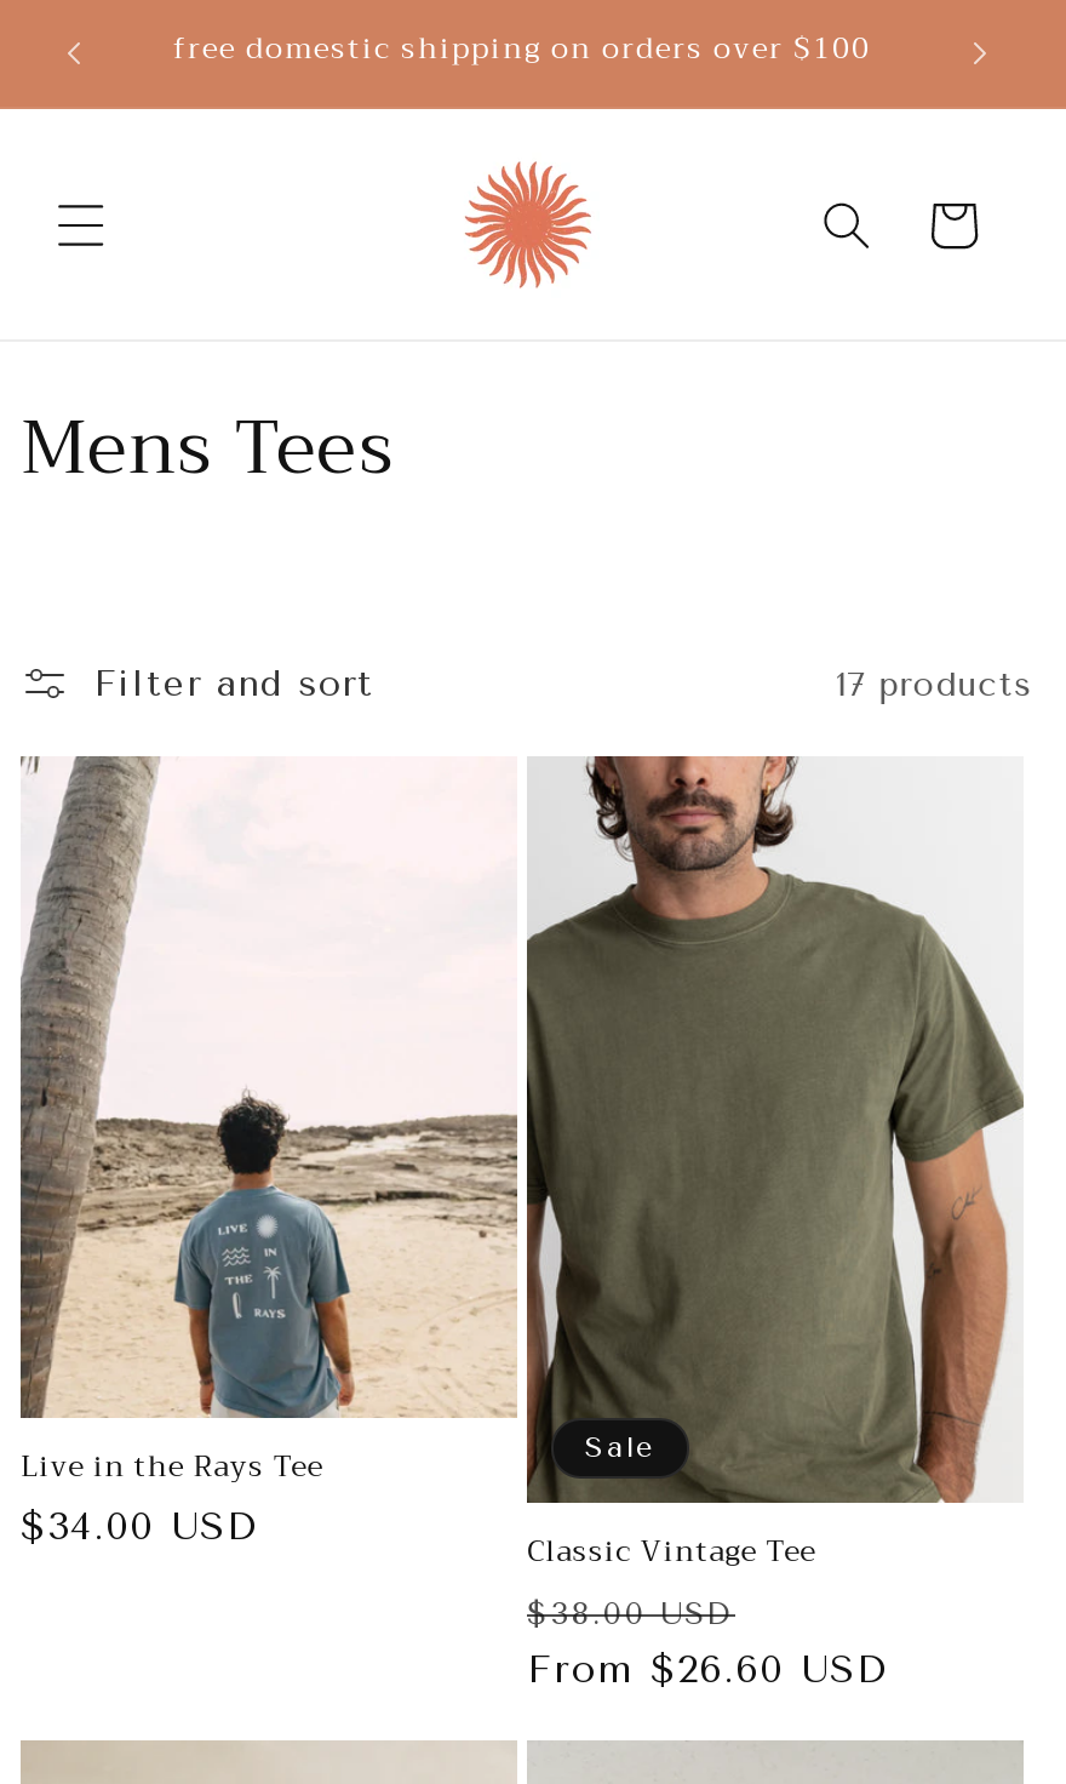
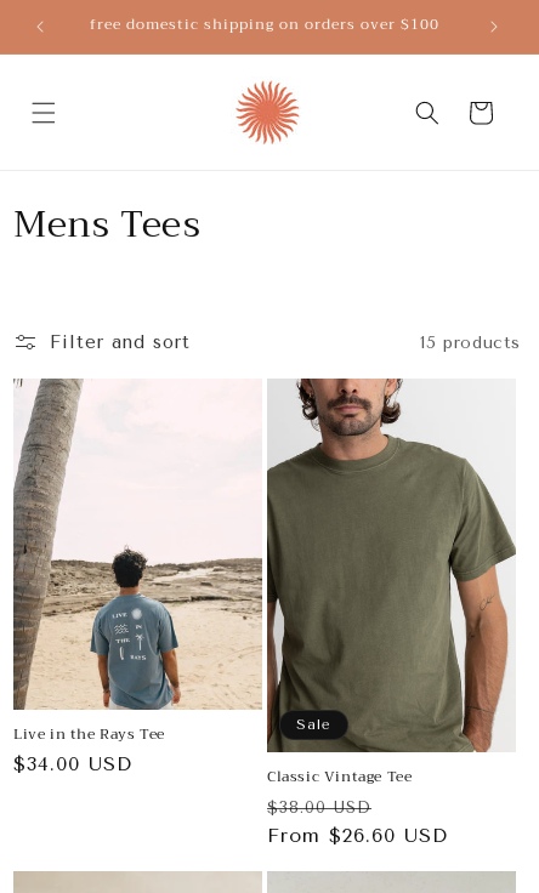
- 17 products
+ 15 products
